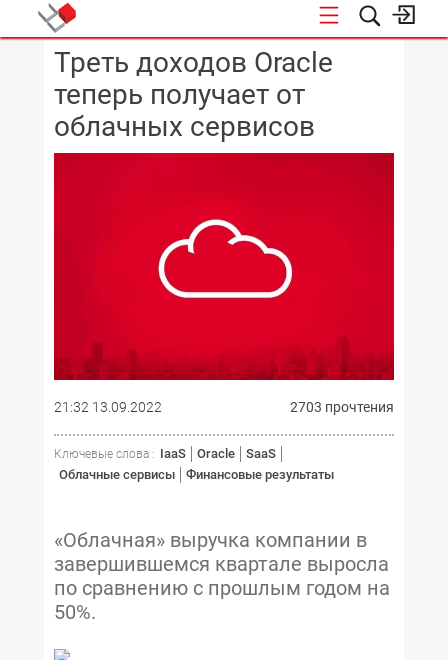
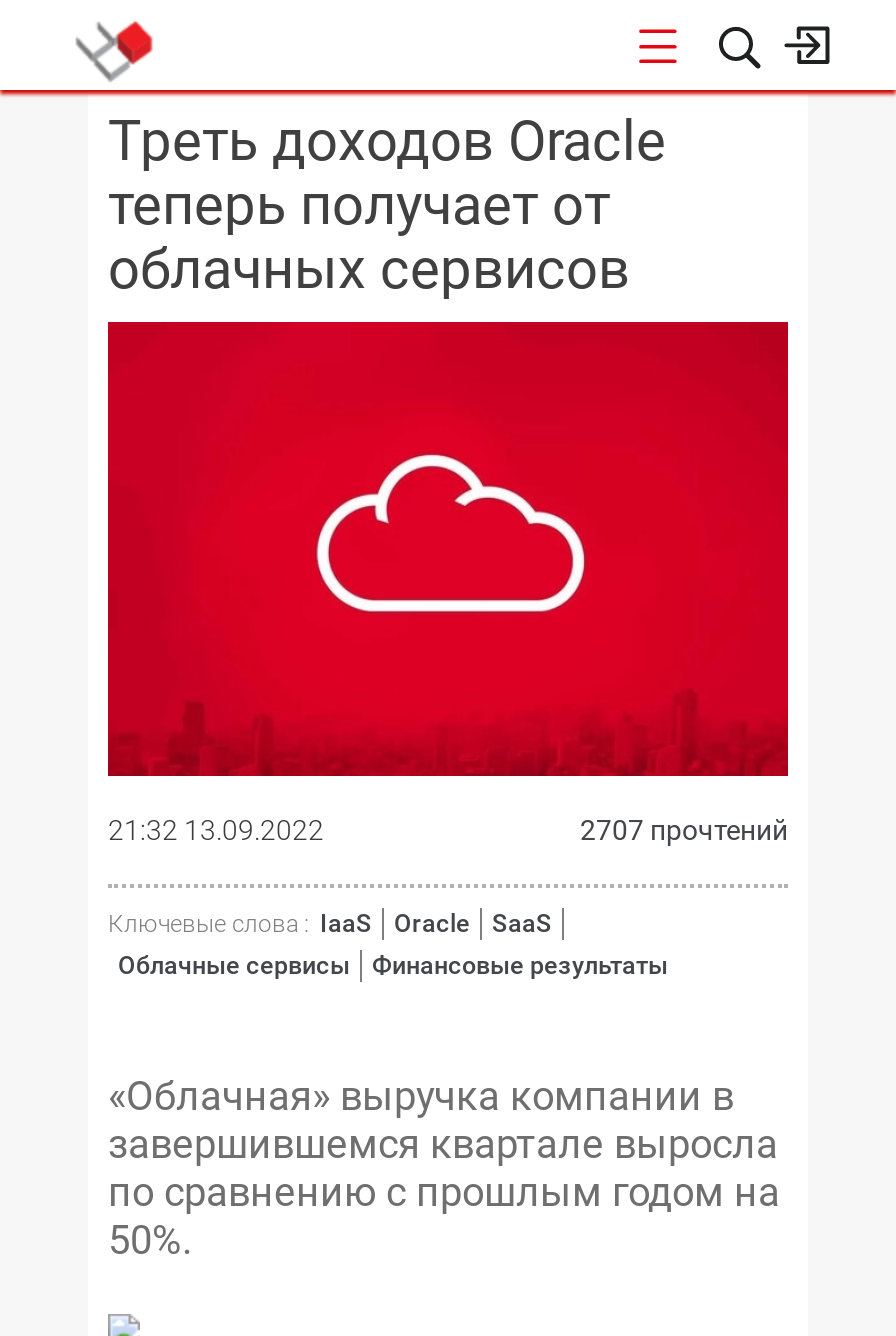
- 2703 прочтения
+ 2707 прочтений
